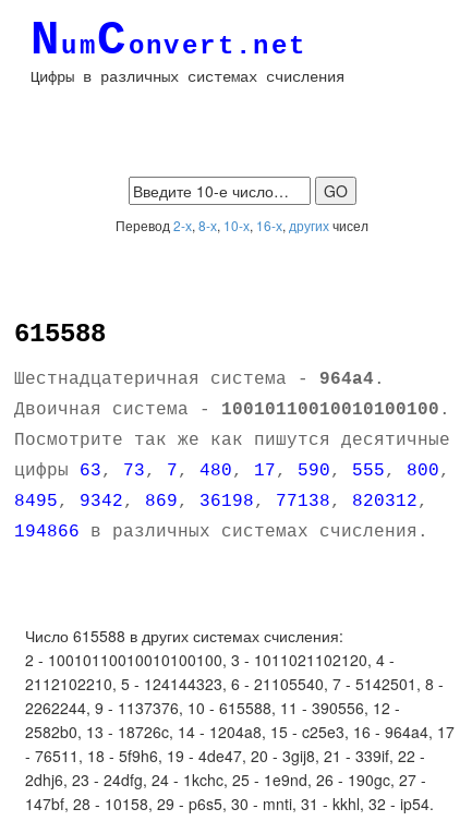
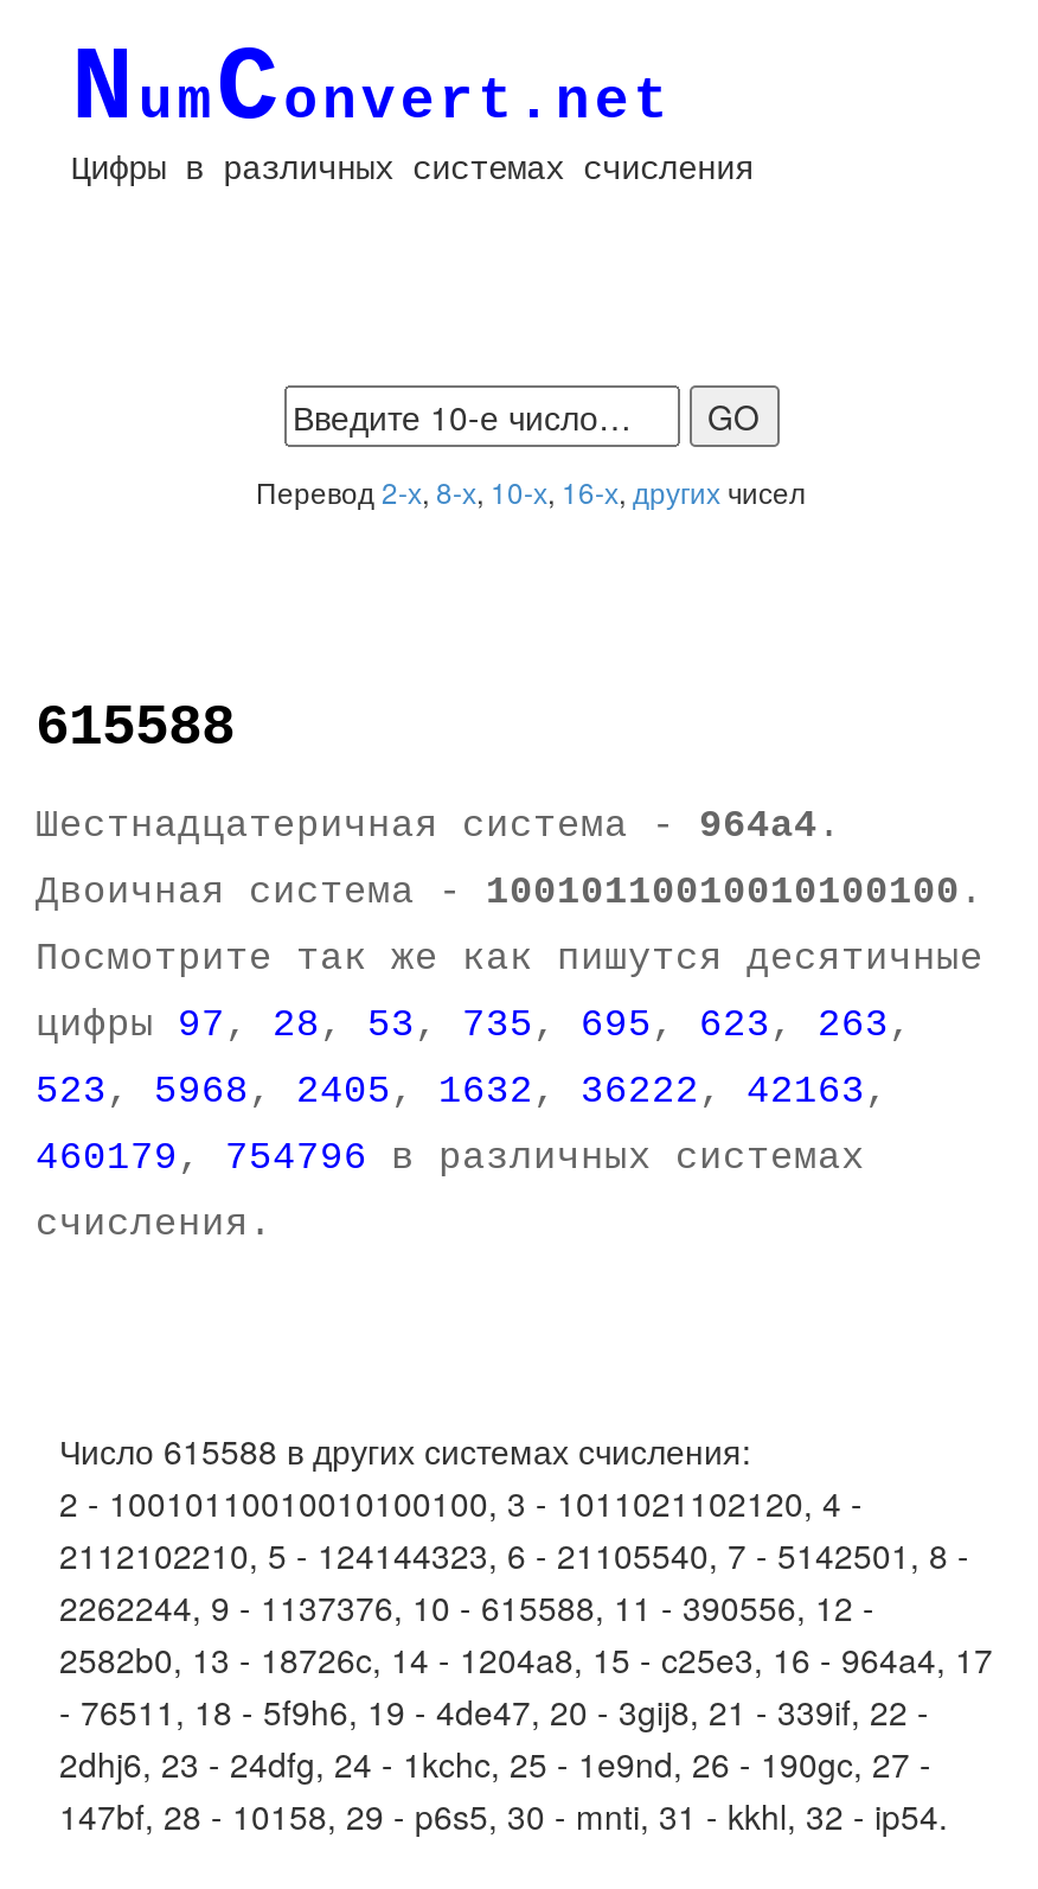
- цифры 63, 73, 7, 480, 17, 590, 555, 800,
- 8495, 9342, 869, 36198, 77138, 820312,
- 194866 в различных системах счисления.
+ цифры 97, 28, 53, 735, 695, 623, 263,
+ 523, 5968, 2405, 1632, 36222, 42163,
+ 460179, 754796 в различных системах
+ счисления.
